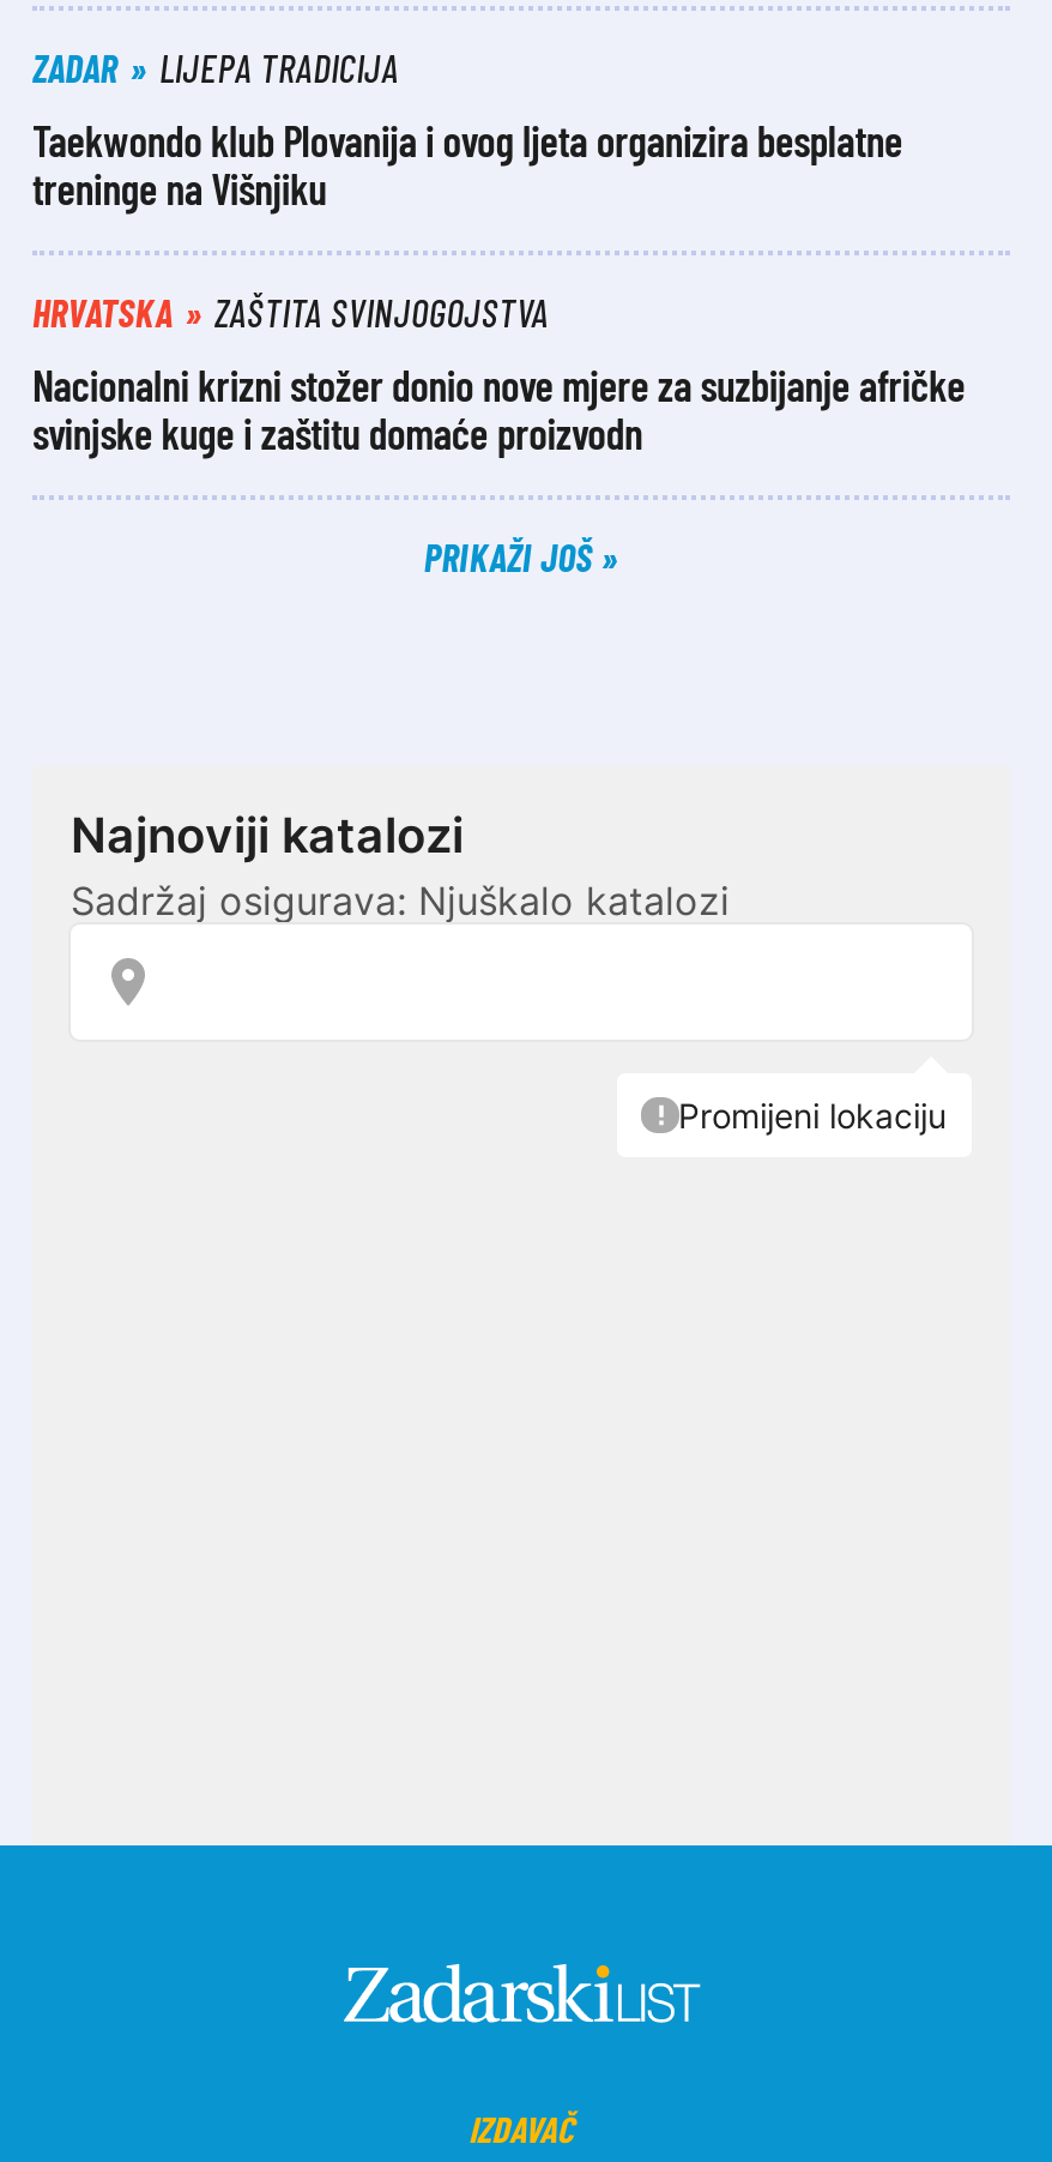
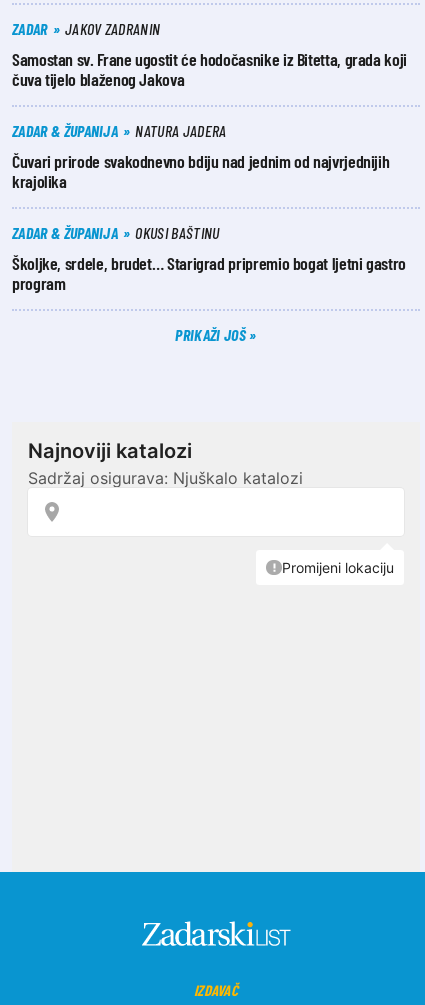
- LIJEPA TRADICIJA
- Taekwondo klub Plovanija i ovog ljeta organizira besplatne
- treninge na Višnjiku
- HRVATSKA
- ZAŠTITA SVINJOGOJSTVA
- Nacionalni krizni stožer donio nove mjere za suzbijanje afričke
- svinjske kuge i zaštitu domaće proizvodn
+ JAKOV ZADRANIN
+ Samostan sv. Frane ugostit će hodočasnike iz Bitetta, grada koji
+ čuva tijelo blaženog Jakova
+ ZADAR & ŽUPANIJA
+ NATURA JADERA
+ Čuvari prirode svakodnevno bdiju nad jednim od najvrjednijih
+ krajolika
+ ZADAR & ŽUPANIJA
+ OKUSI BAŠTINU
+ Školjke, srdele, brudet… Starigrad pripremio bogat ljetni gastro
+ program
